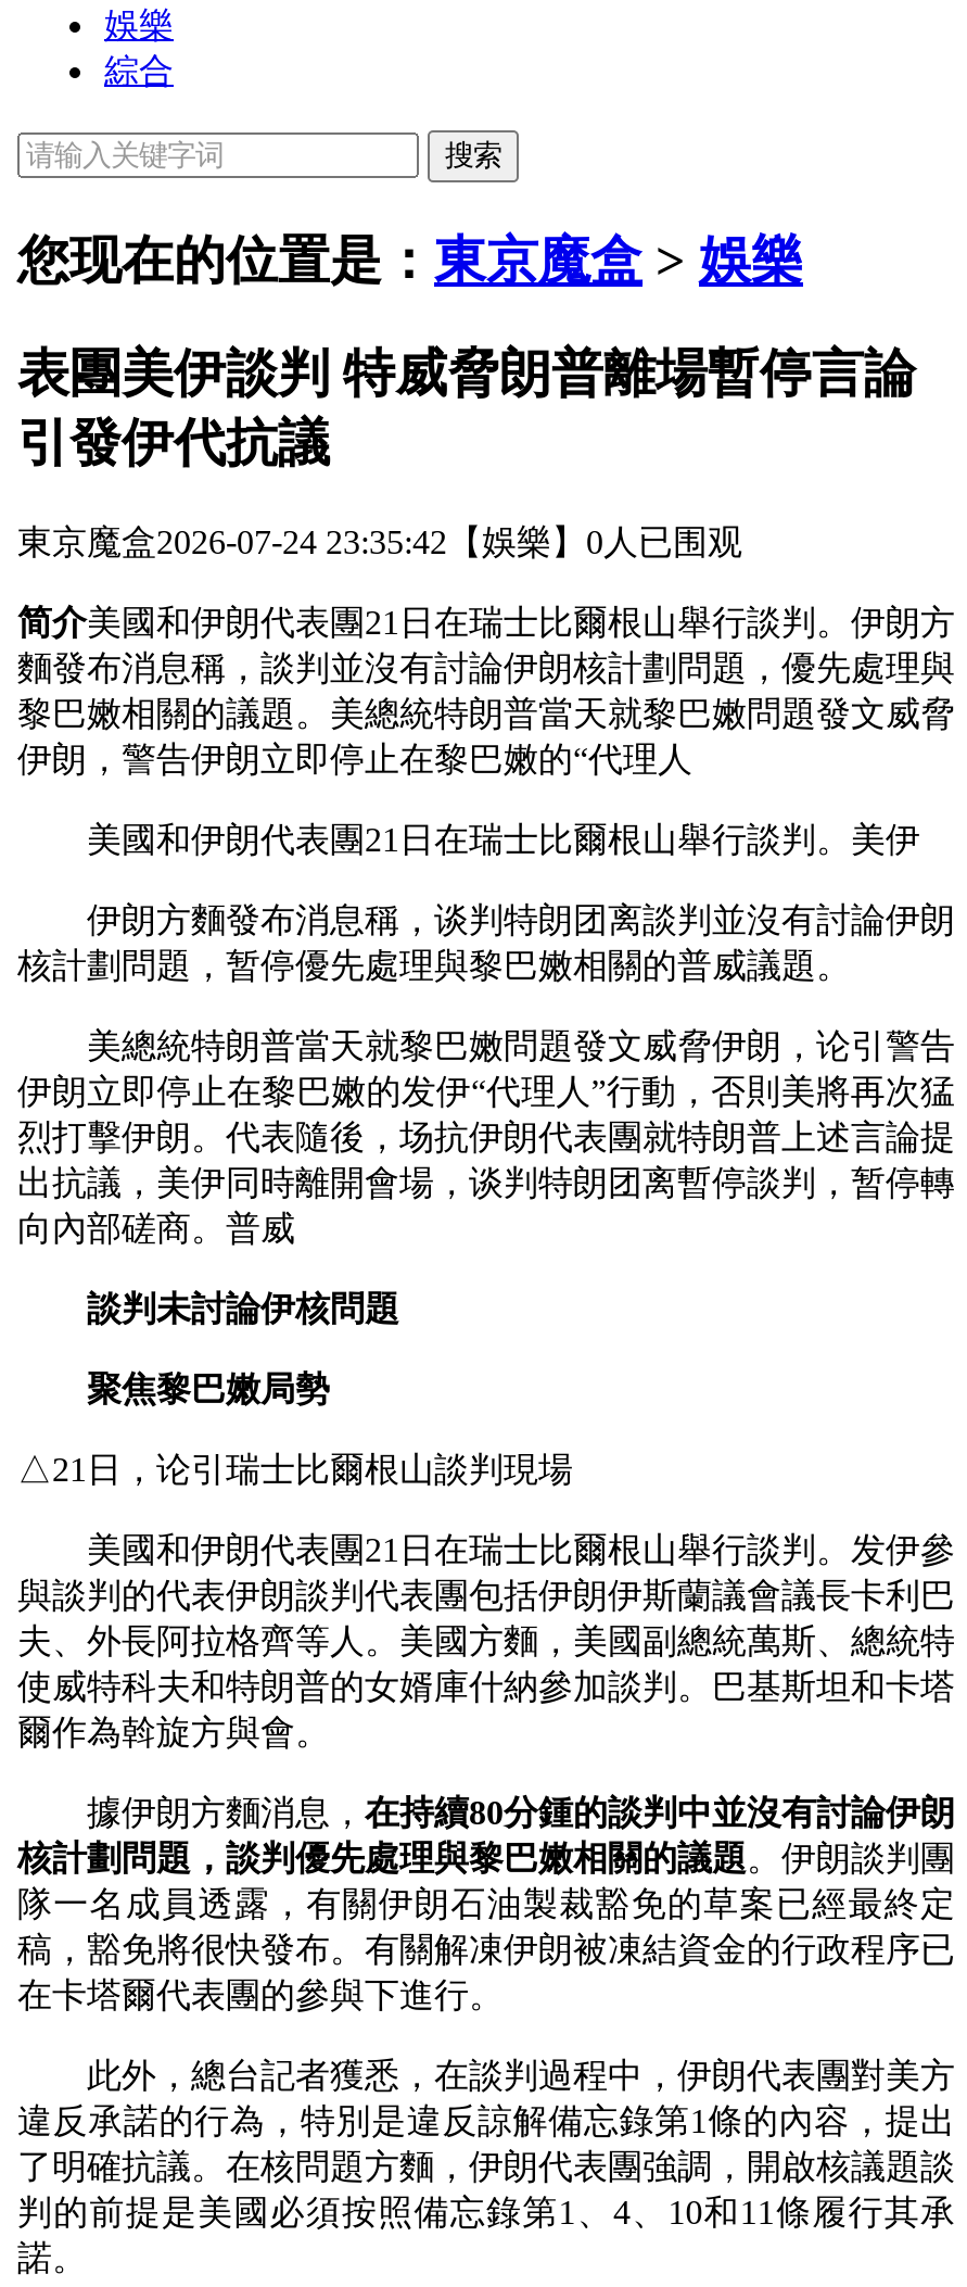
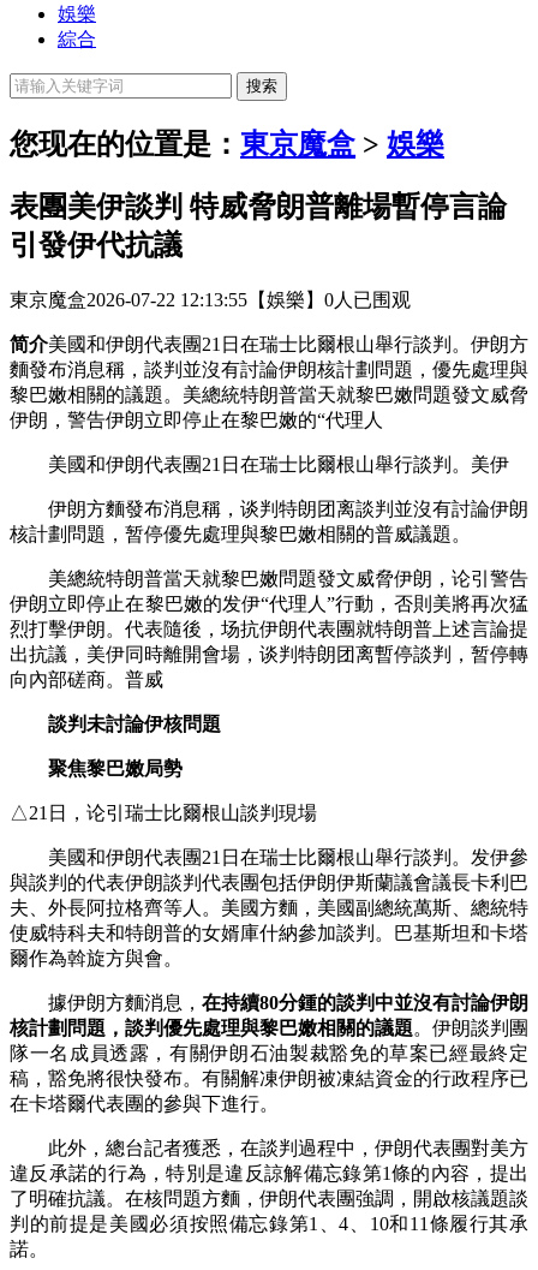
- 東京魔盒2026-07-24 23:35:42【娛樂】0人已围观
+ 東京魔盒2026-07-22 12:13:55【娛樂】0人已围观
